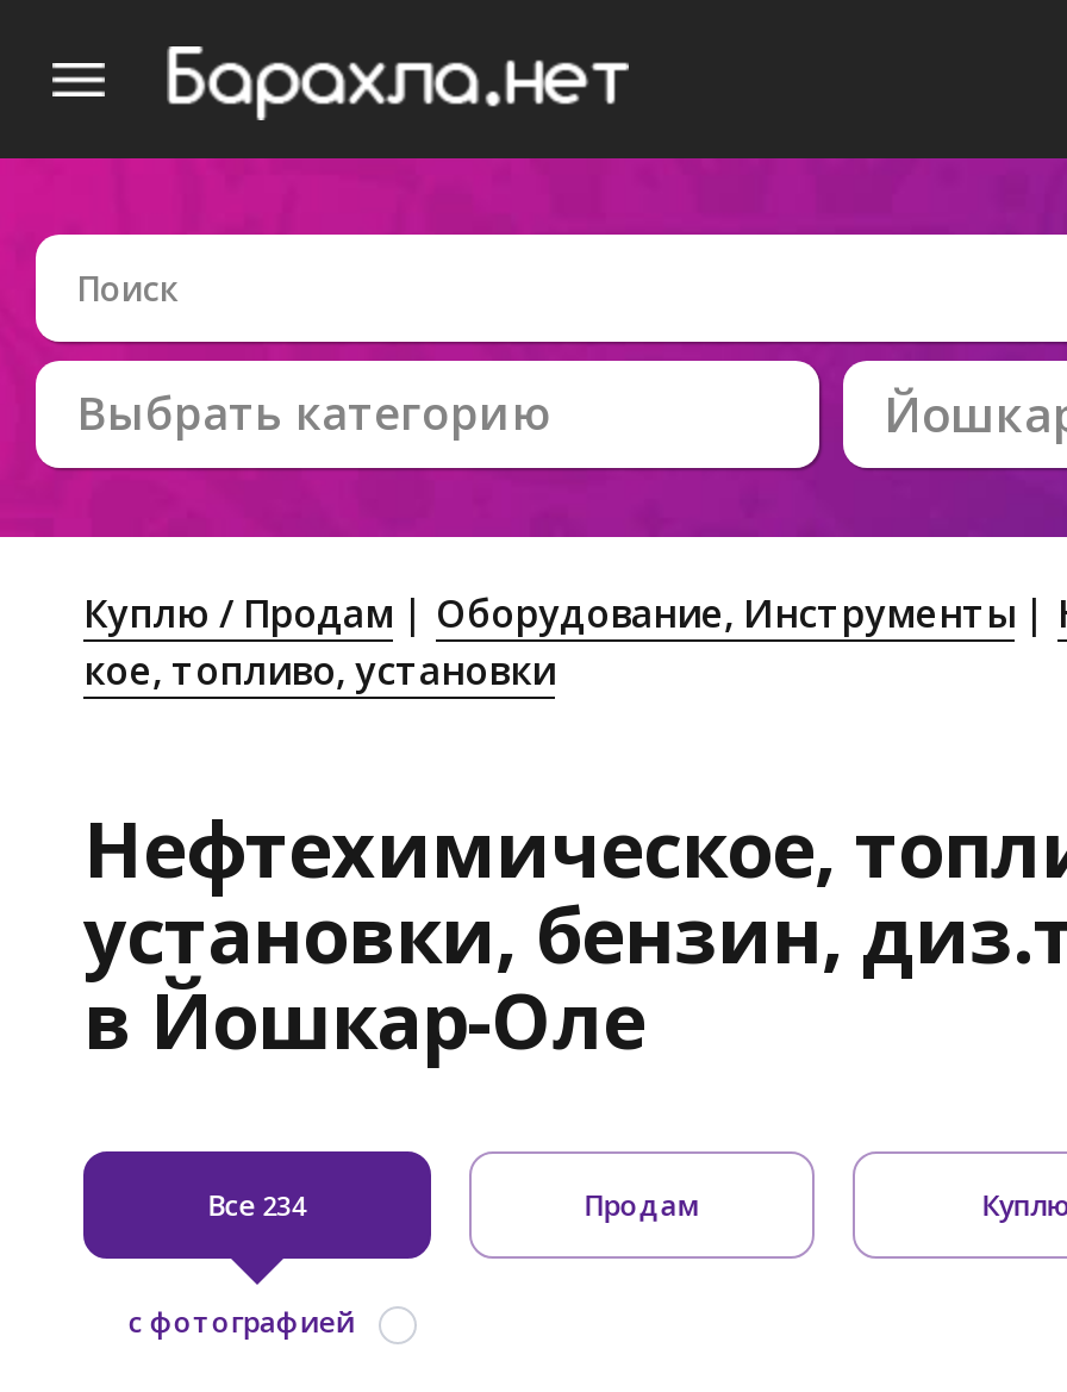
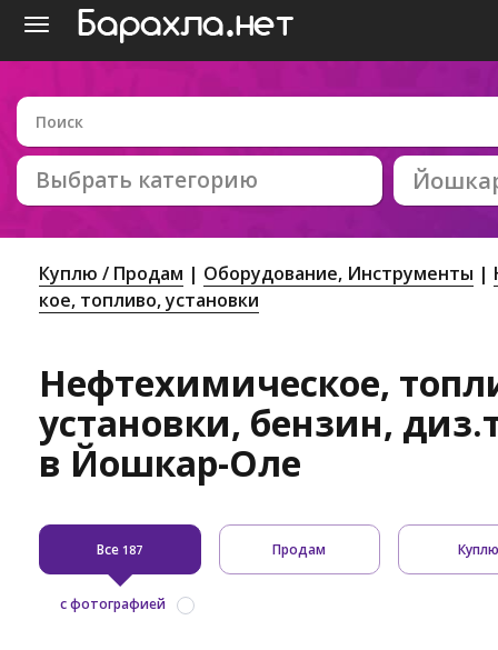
- Все 234
+ Все 187
